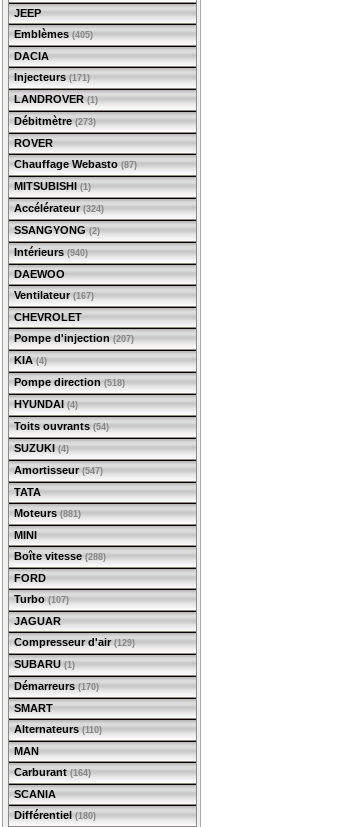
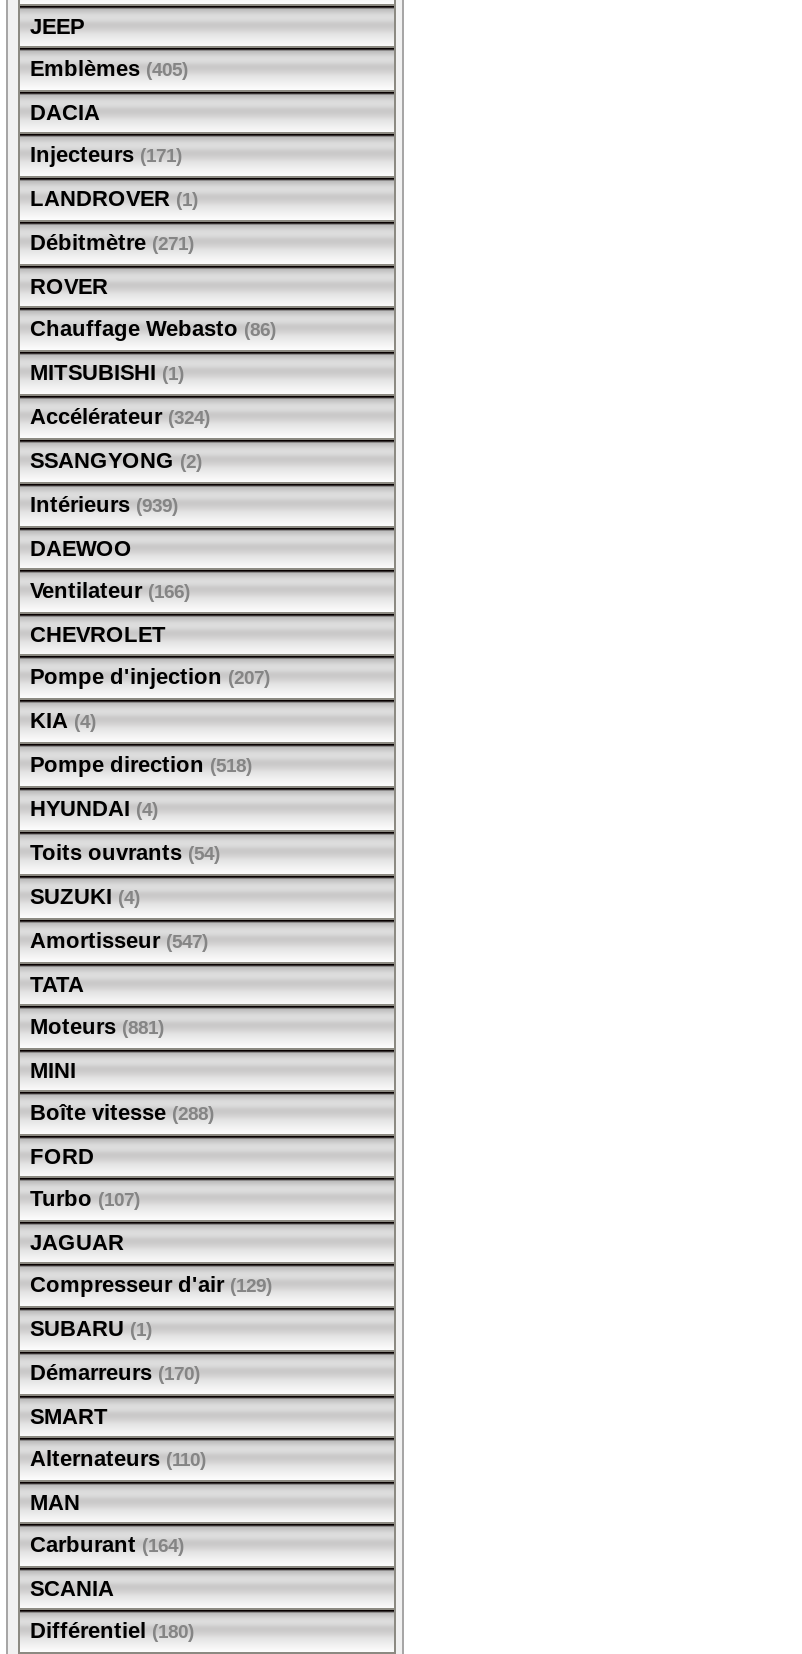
- Débitmètre (273)
+ Débitmètre (271)

- Chauffage Webasto (87)
+ Chauffage Webasto (86)

- Intérieurs (940)
+ Intérieurs (939)

- Ventilateur (167)
+ Ventilateur (166)
